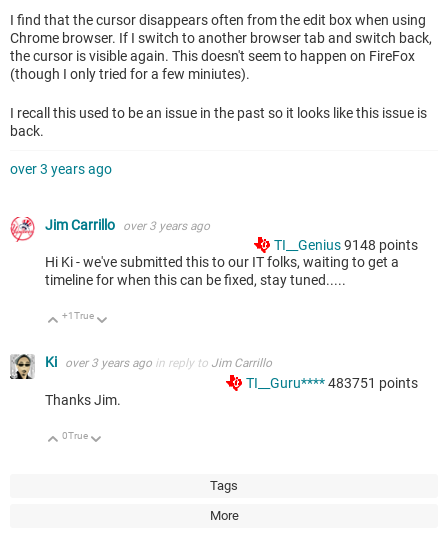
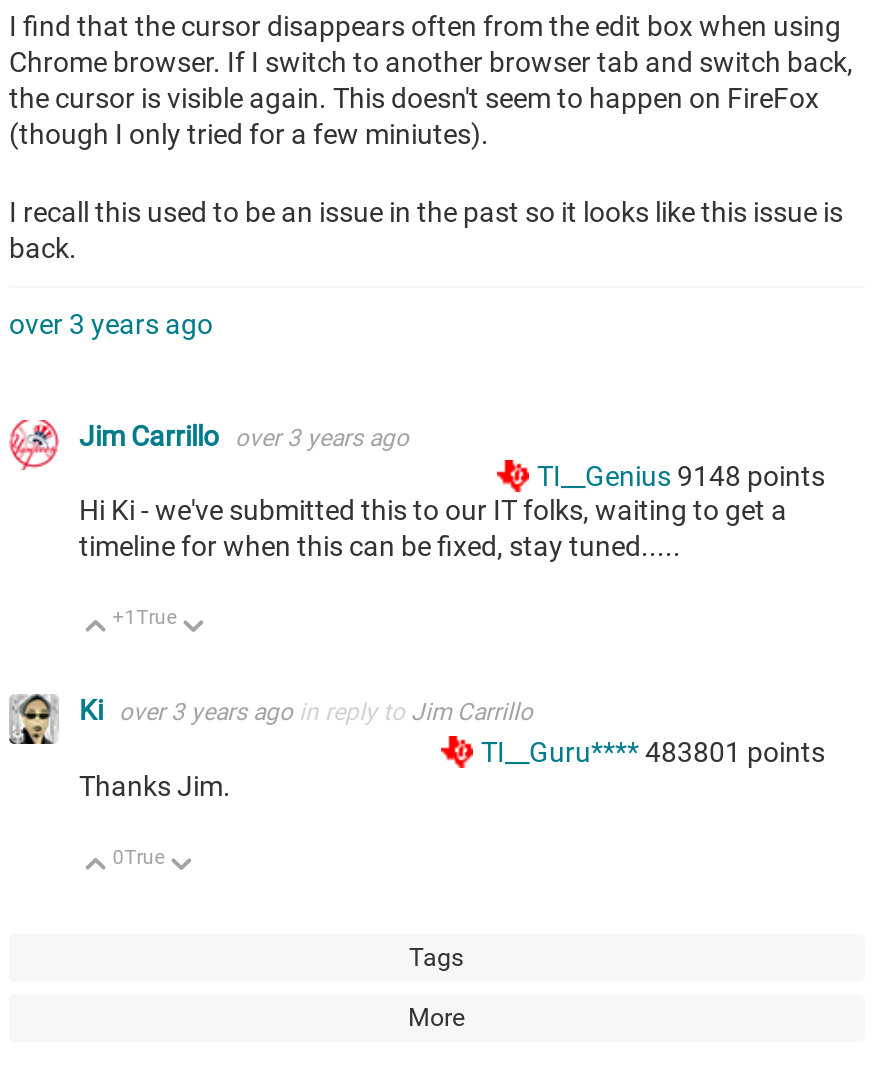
- TI__Guru**** 483751 points
+ TI__Guru**** 483801 points
